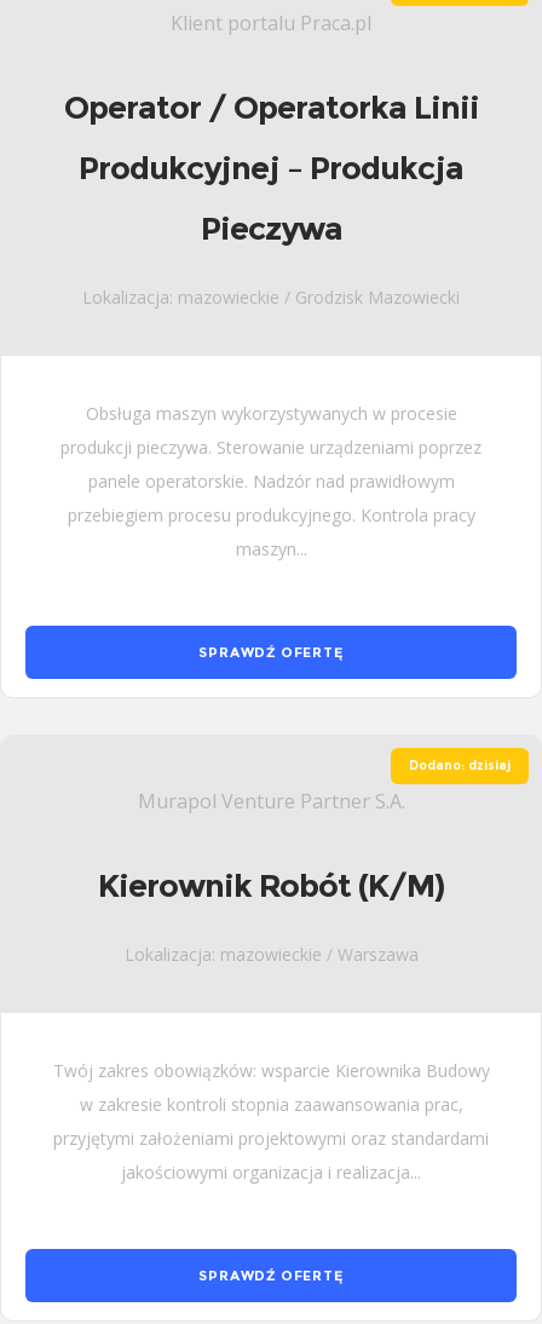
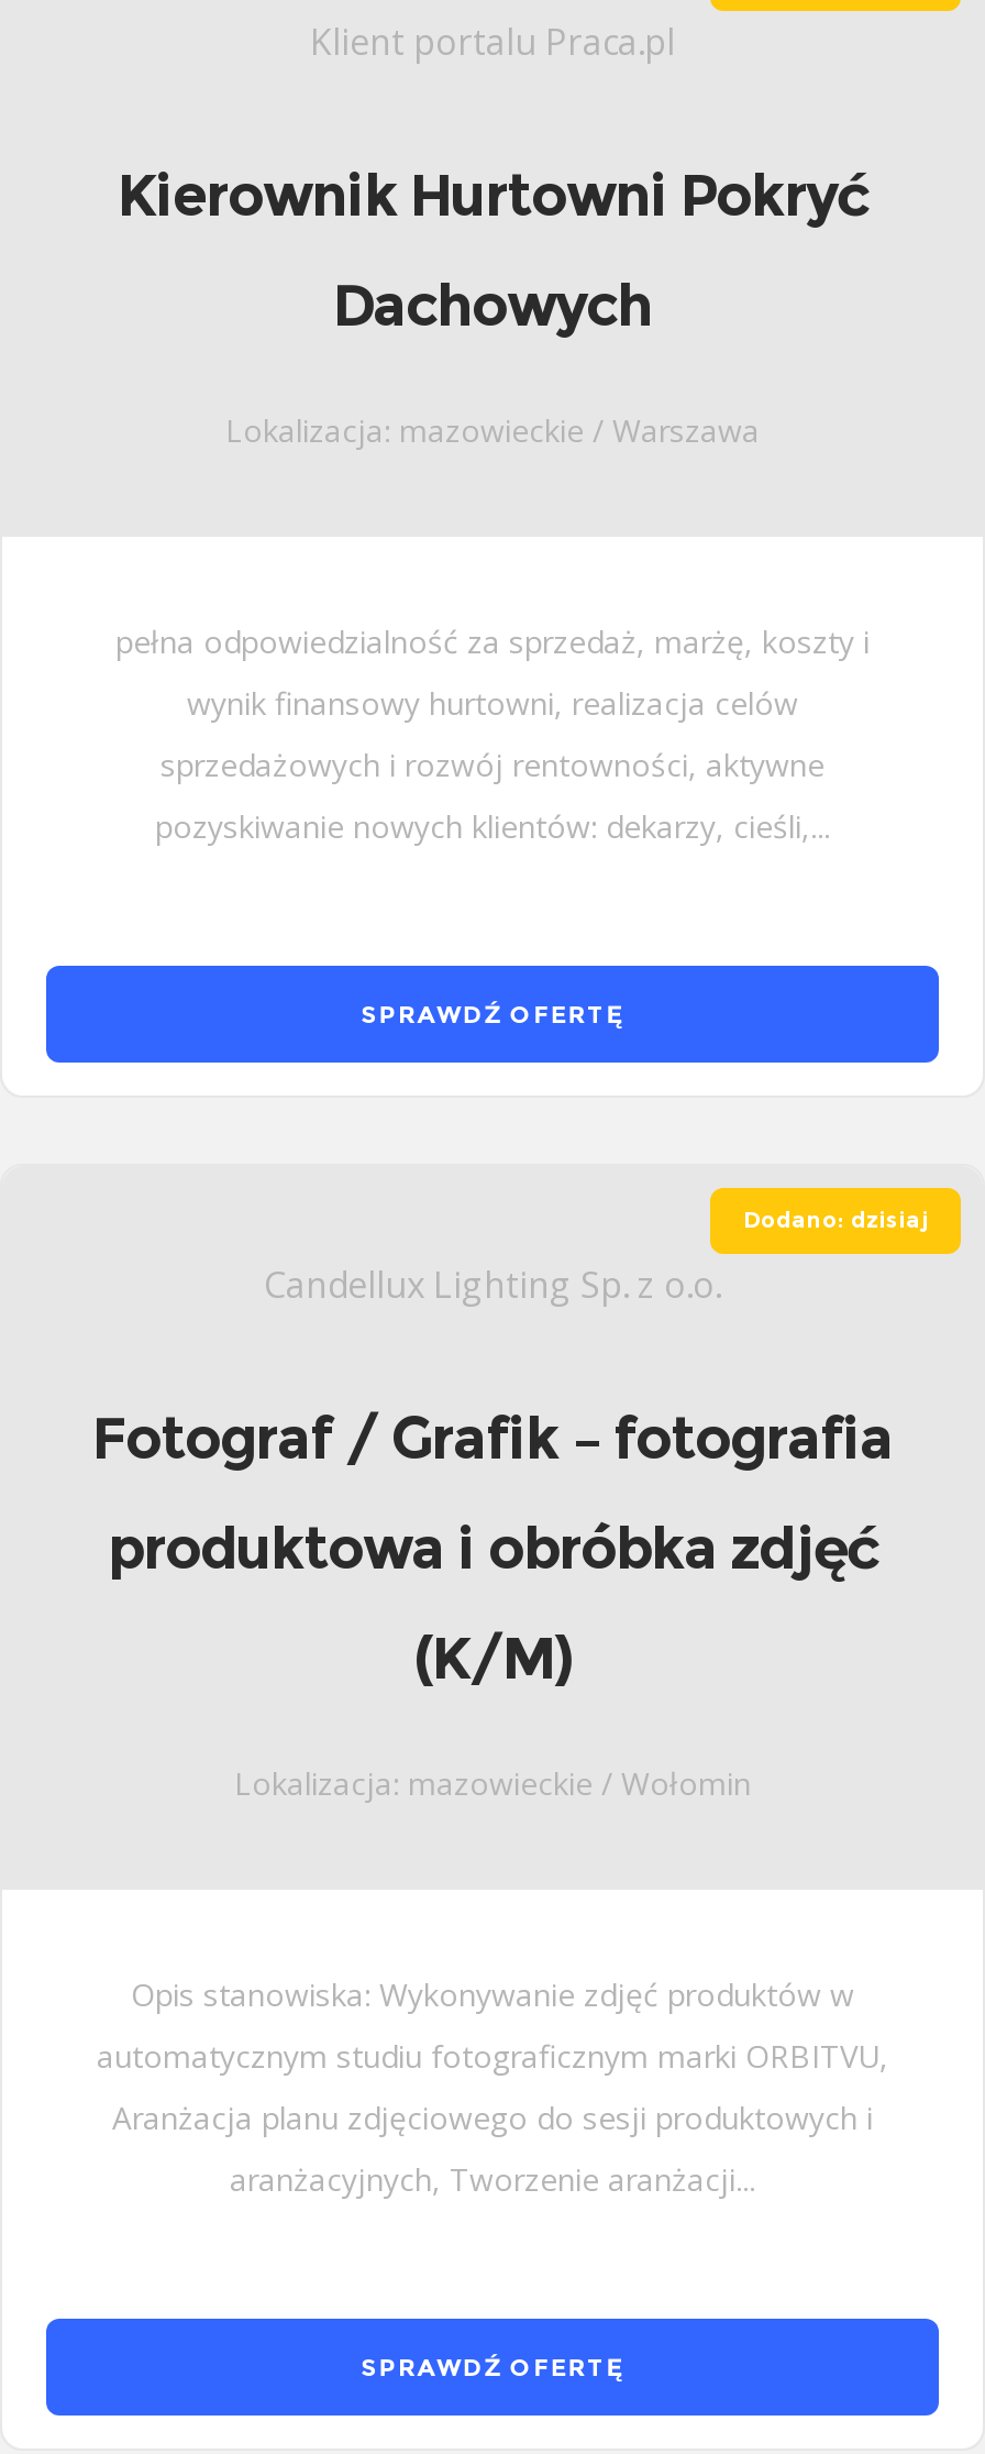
- Operator / Operatorka Linii
- Produkcyjnej – Produkcja
- Pieczywa
- Lokalizacja: mazowieckie / Grodzisk Mazowiecki
+ Kierownik Hurtowni Pokryć
+ Dachowych

- Obsługa maszyn wykorzystywanych w procesie
- produkcji pieczywa. Sterowanie urządzeniami poprzez
- panele operatorskie. Nadzór nad prawidłowym
- przebiegiem procesu produkcyjnego. Kontrola pracy
- maszyn...
+ pełna odpowiedzialność za sprzedaż, marżę, koszty i
+ wynik finansowy hurtowni, realizacja celów
+ sprzedażowych i rozwój rentowności, aktywne
+ pozyskiwanie nowych klientów: dekarzy, cieśli,...

moved up: SPRAWDŹ OFERTĘ | Dodano: dzisiaj

- Murapol Venture Partner S.A.
- Kierownik Robót (K/M)
+ Candellux Lighting Sp. z o.o.
+ Fotograf / Grafik – fotografia
+ produktowa i obróbka zdjęć
+ (K/M)
+ Lokalizacja: mazowieckie / Wołomin

moved up: Lokalizacja: mazowieckie / Warszawa

- Twój zakres obowiązków: wsparcie Kierownika Budowy
- w zakresie kontroli stopnia zaawansowania prac,
- przyjętymi założeniami projektowymi oraz standardami
- jakościowymi organizacja i realizacja...
+ Opis stanowiska: Wykonywanie zdjęć produktów w
+ automatycznym studiu fotograficznym marki ORBITVU,
+ Aranżacja planu zdjęciowego do sesji produktowych i
+ aranżacyjnych, Tworzenie aranżacji...
